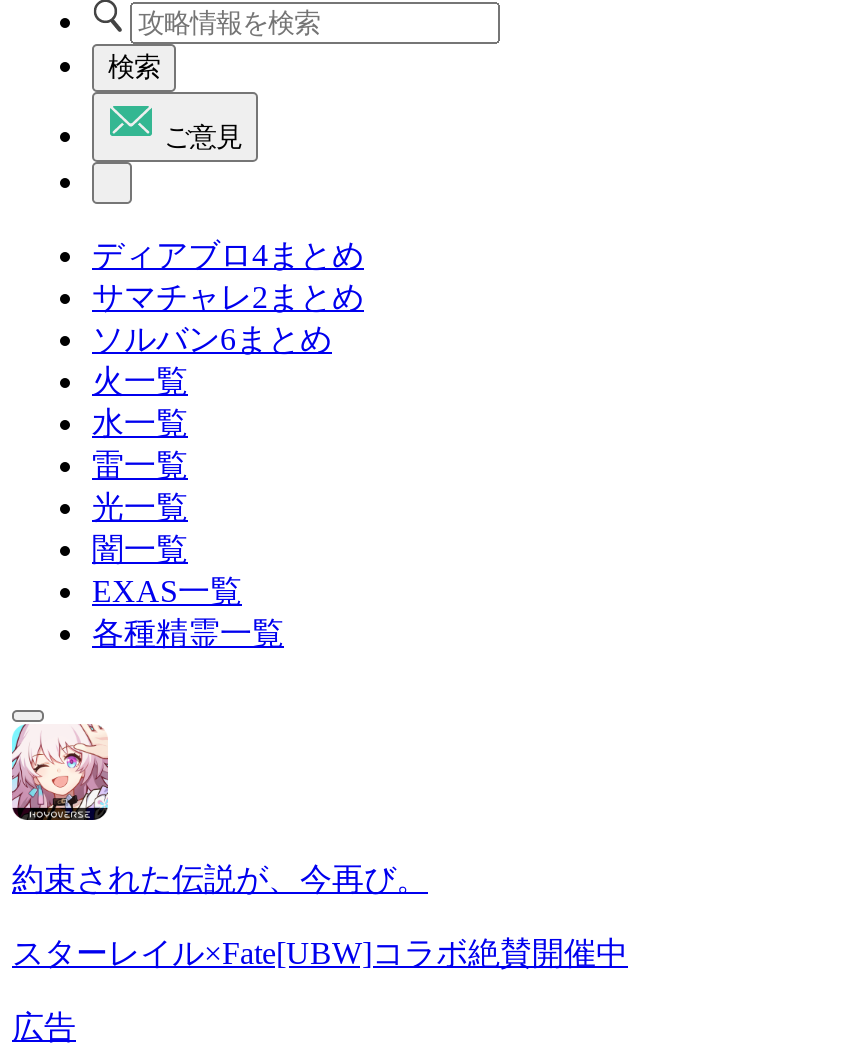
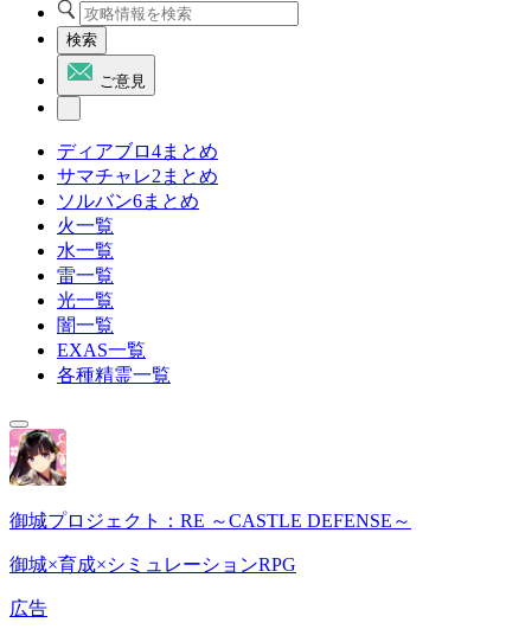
- [image]
- 約束された伝説が、今再び。
+ [image]
+ 御城プロジェクト：RE ～CASTLE DEFENSE～

- スターレイル×Fate[UBW]コラボ絶賛開催中
+ 御城×育成×シミュレーションRPG
